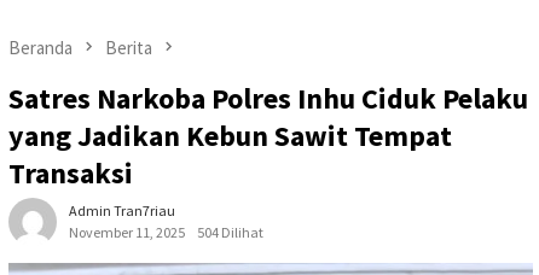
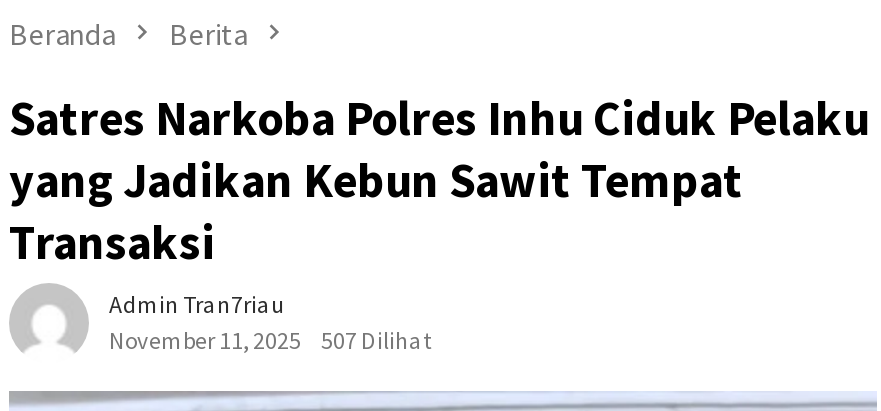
- November 11, 2025 504 Dilihat
+ November 11, 2025 507 Dilihat
